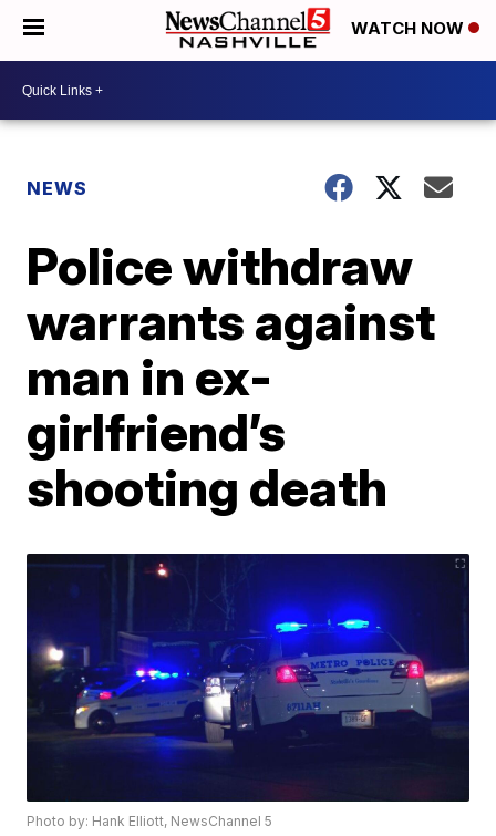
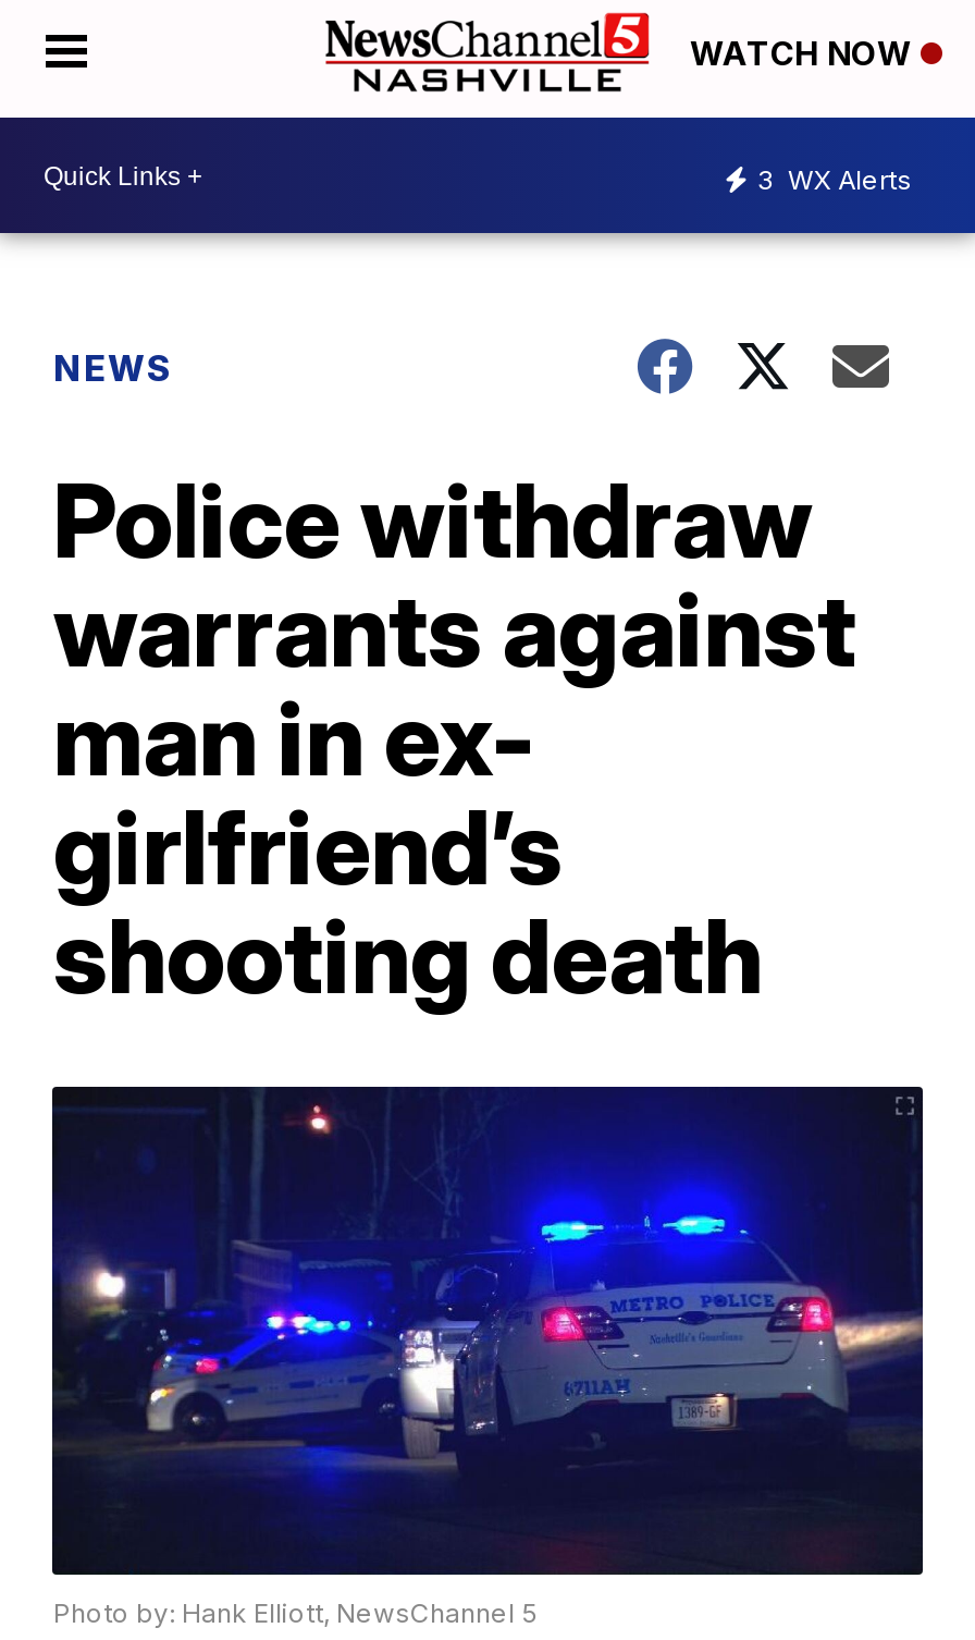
+ 3 WX Alerts
